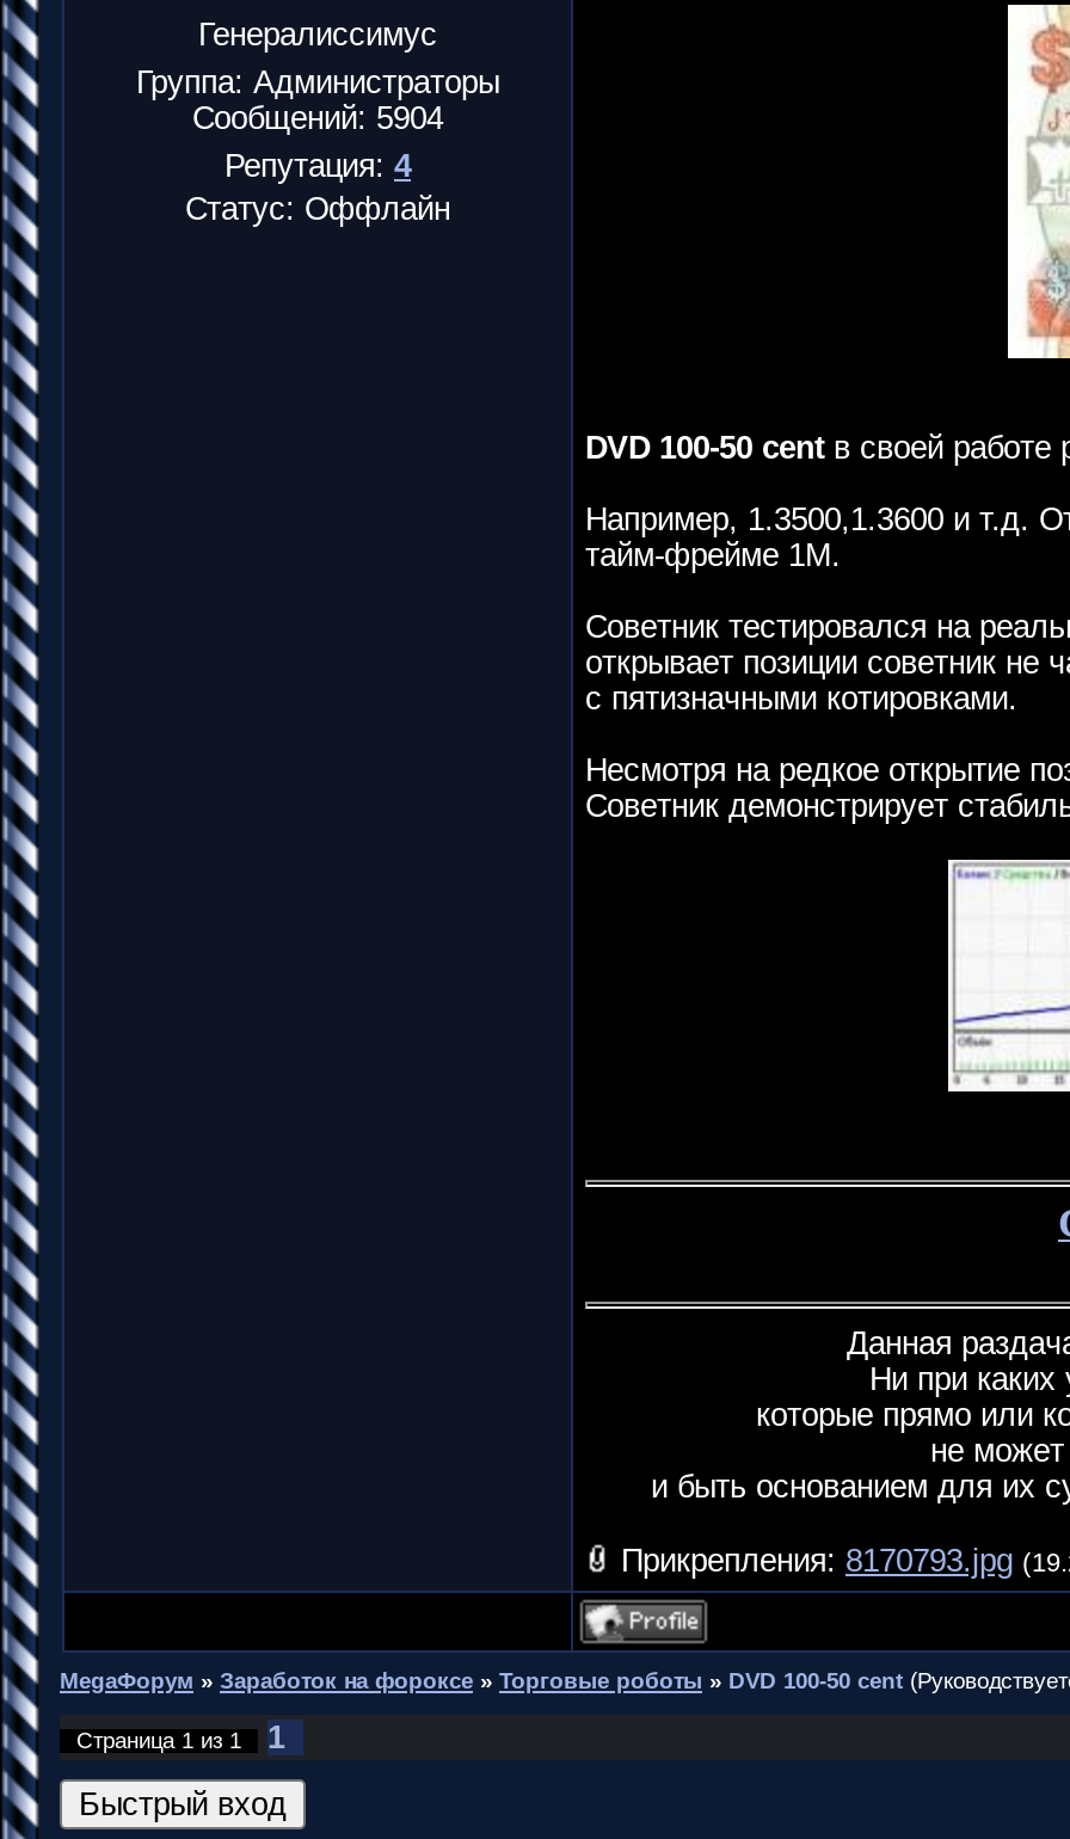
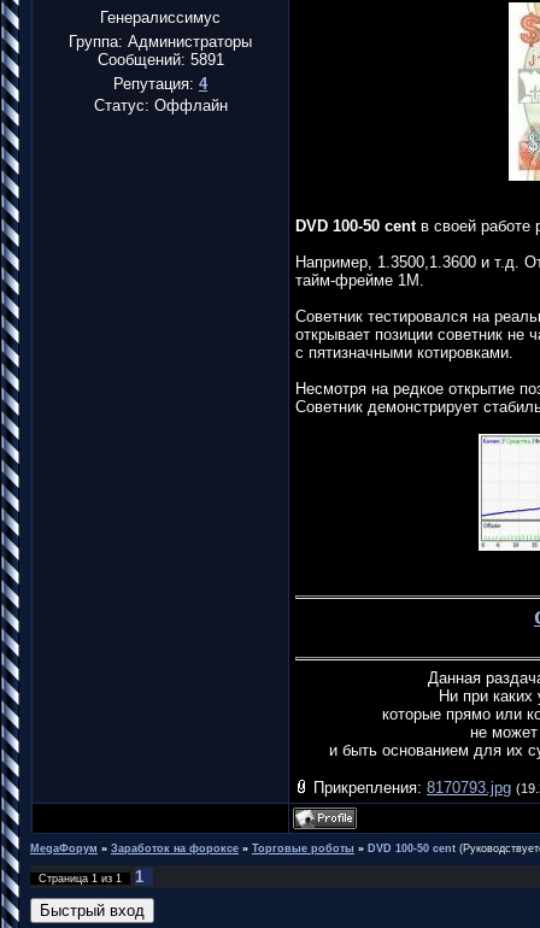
- Сообщений: 5904
+ Сообщений: 5891
